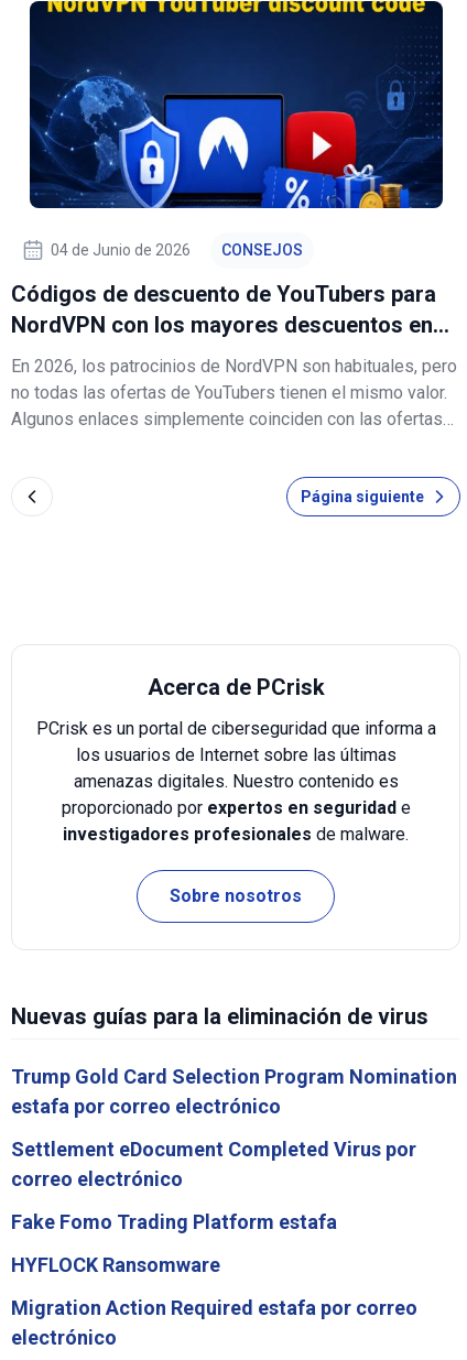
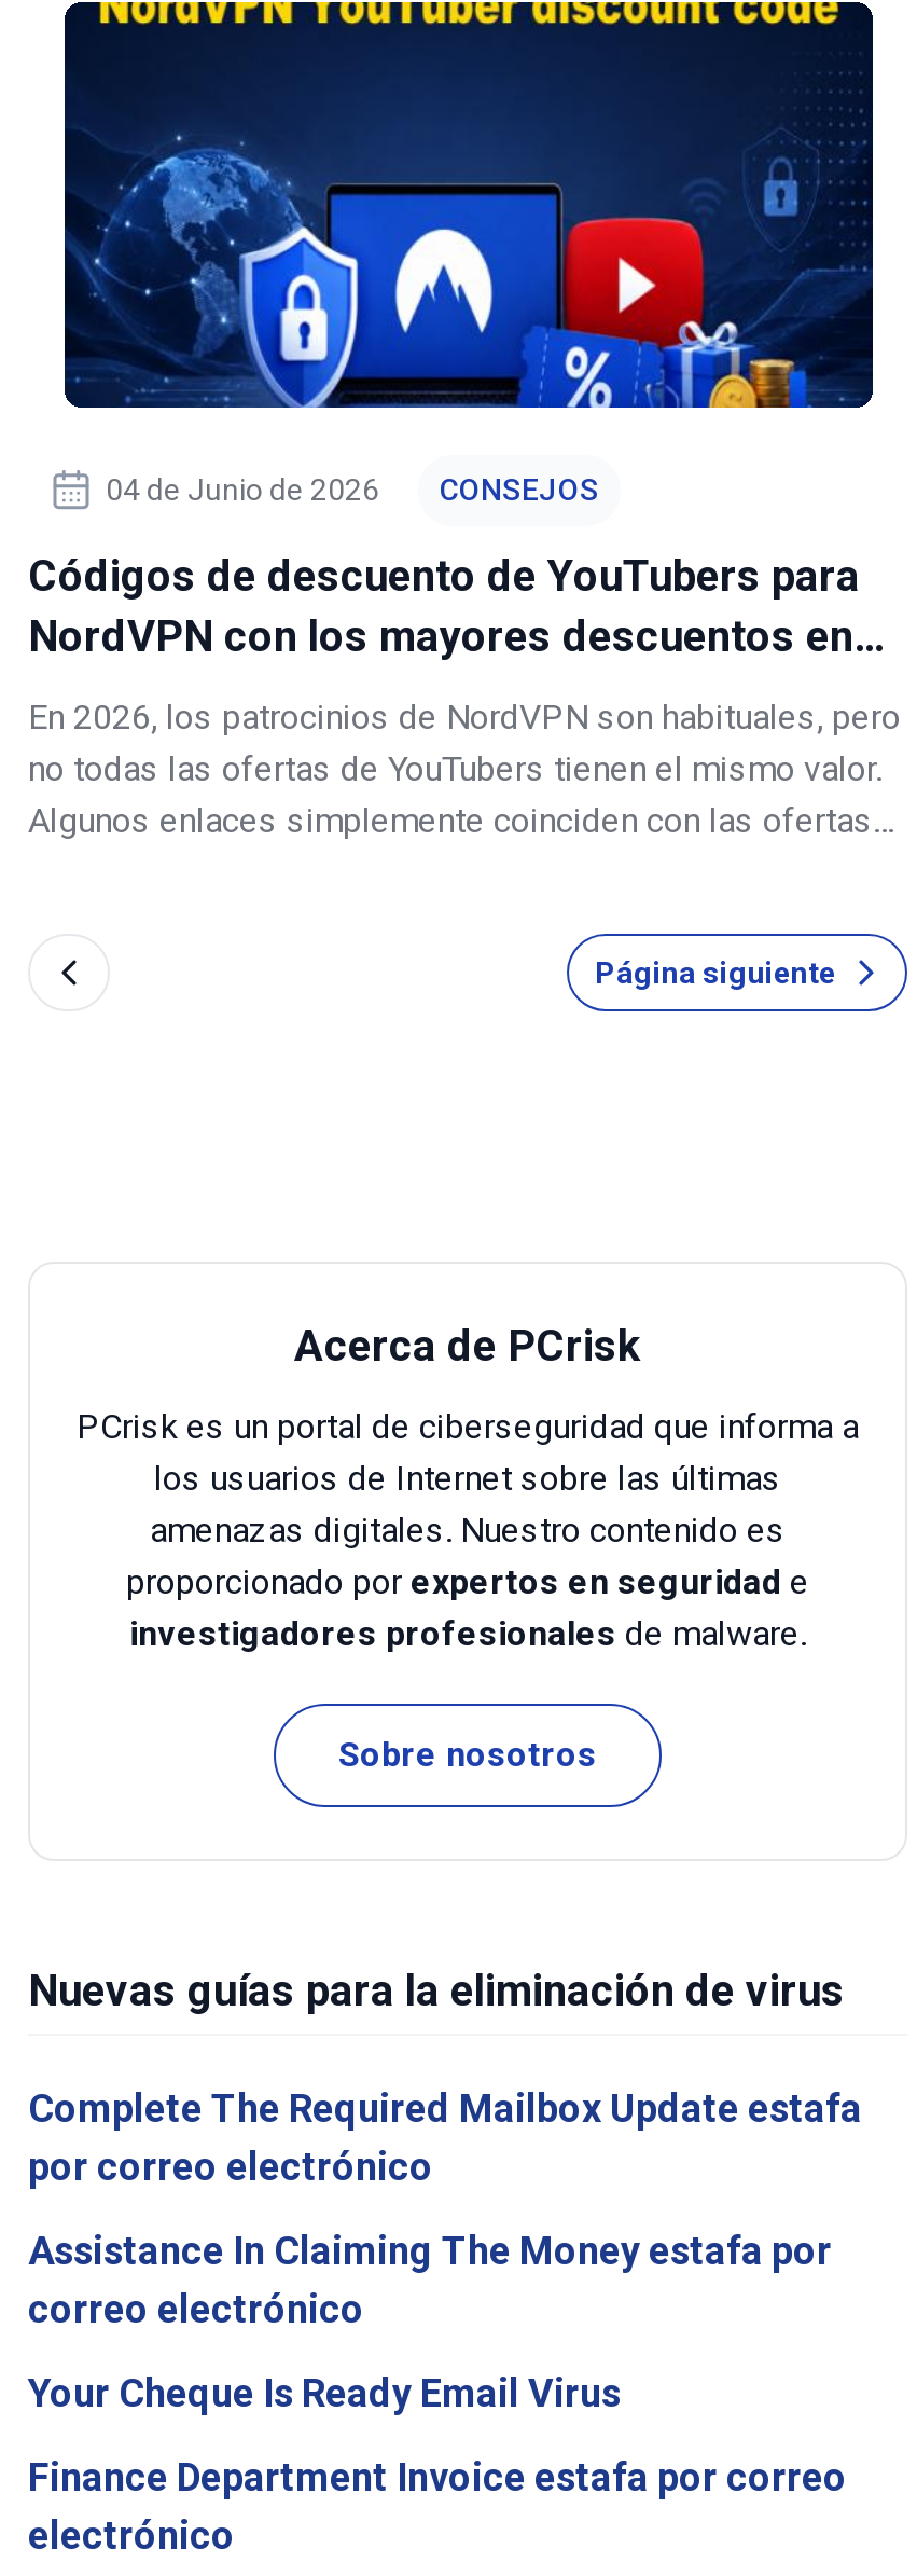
- Trump Gold Card Selection Program Nomination
- estafa por correo electrónico
+ Complete The Required Mailbox Update estafa
+ por correo electrónico

- Settlement eDocument Completed Virus por
+ Assistance In Claiming The Money estafa por

- Fake Fomo Trading Platform estafa
- HYFLOCK Ransomware
- Migration Action Required estafa por correo
+ Your Cheque Is Ready Email Virus
+ Finance Department Invoice estafa por correo
